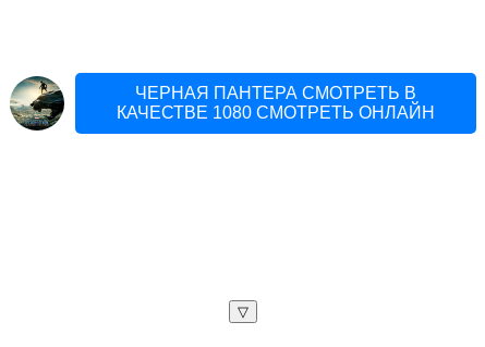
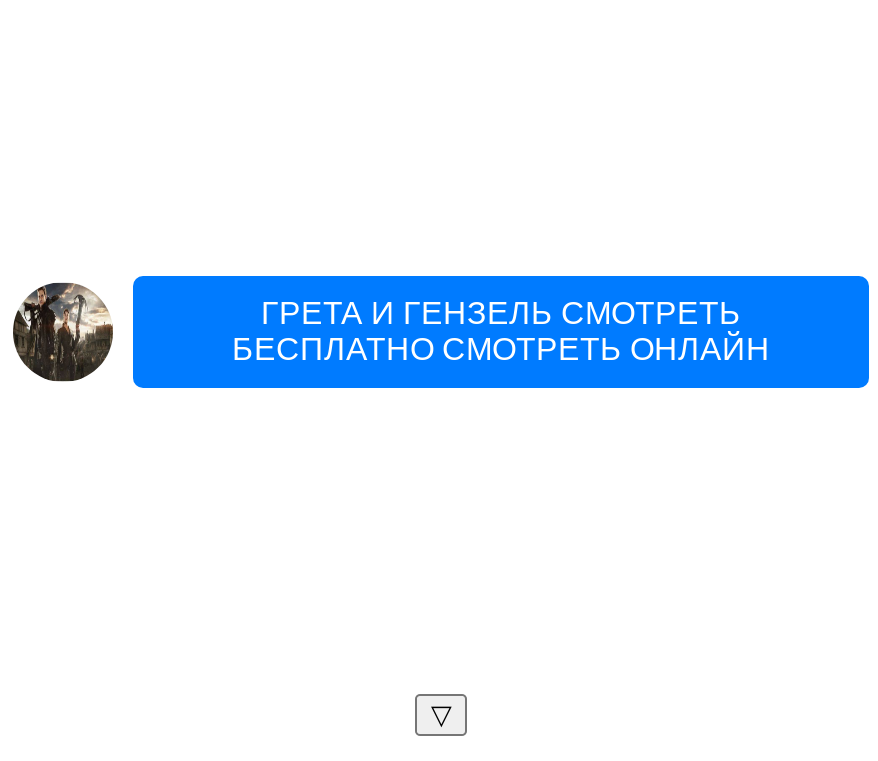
- [image]
+ [image]

- ЧЕРНАЯ ПАНТЕРА СМОТРЕТЬ В
- КАЧЕСТВЕ 1080 СМОТРЕТЬ ОНЛАЙН
+ ГРЕТА И ГЕНЗЕЛЬ СМОТРЕТЬ
+ БЕСПЛАТНО СМОТРЕТЬ ОНЛАЙН
